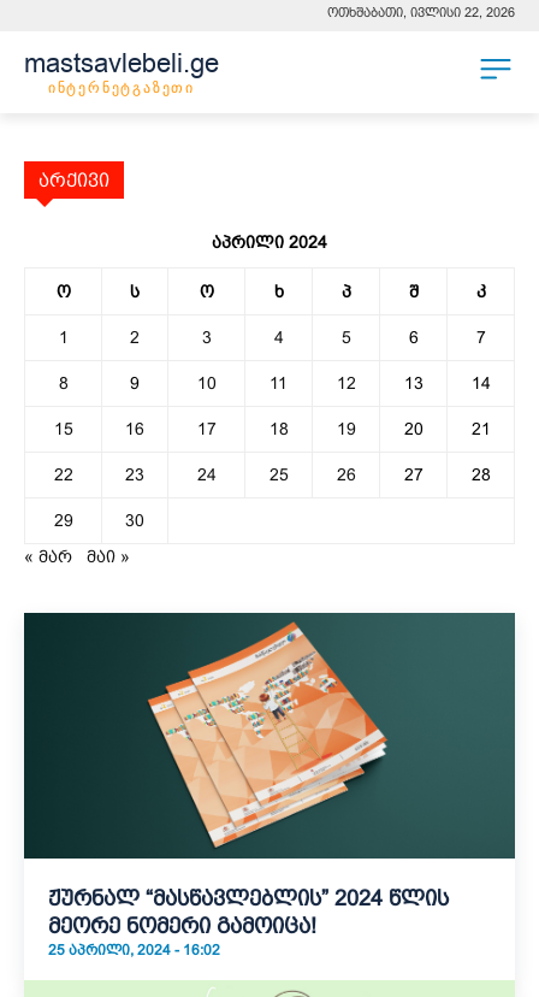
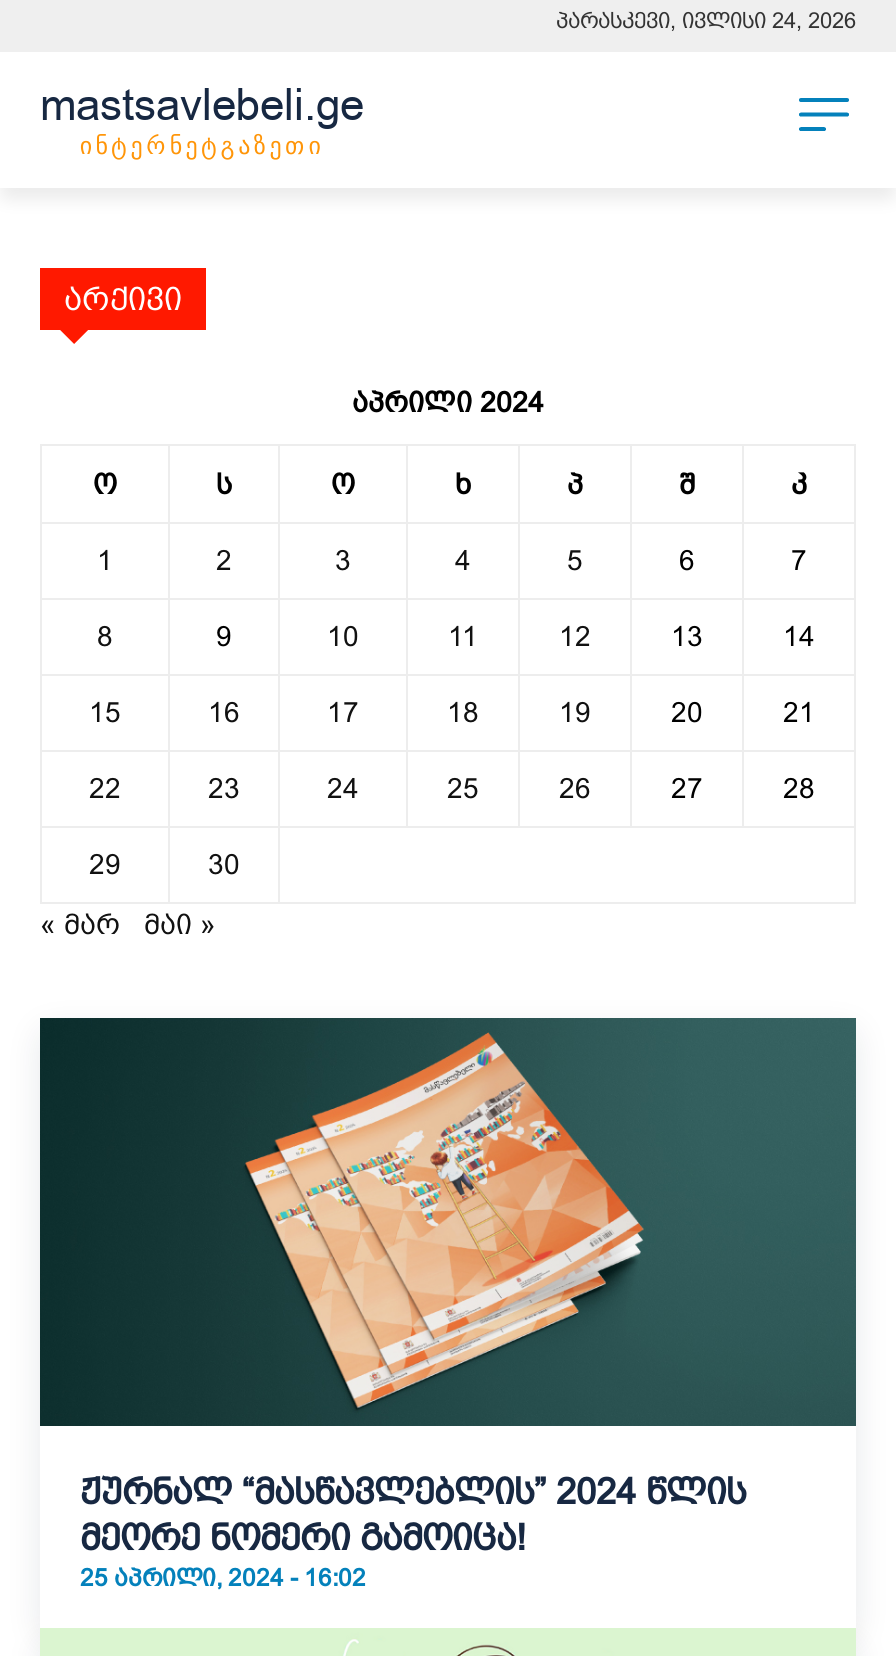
- ოთხშაბათი, ივლისი 22, 2026
+ პარასკევი, ივლისი 24, 2026
